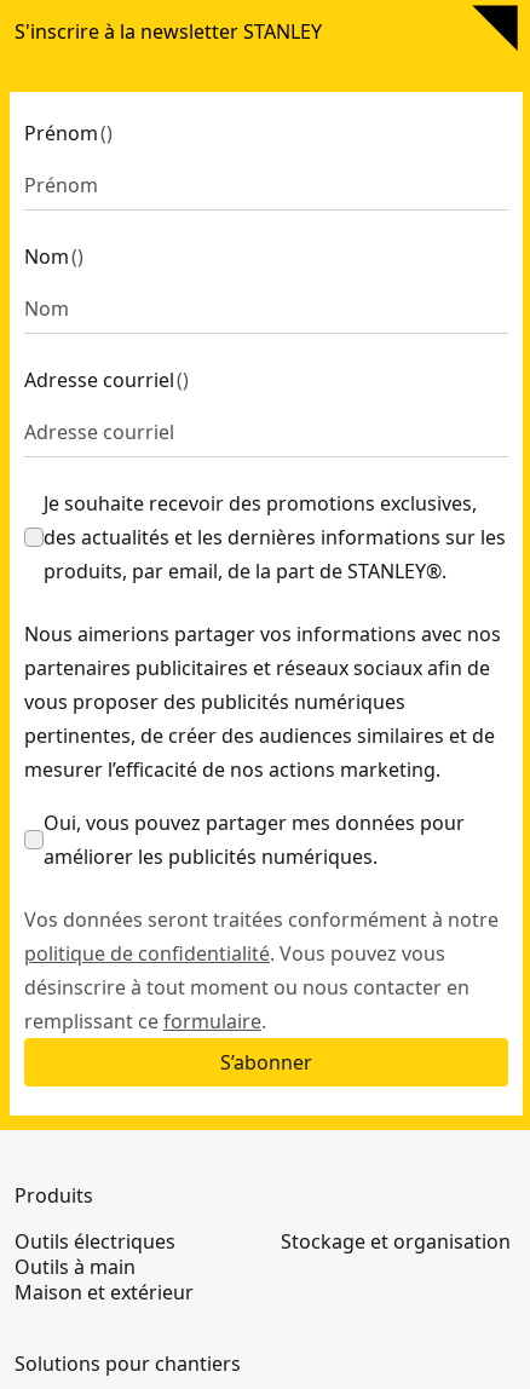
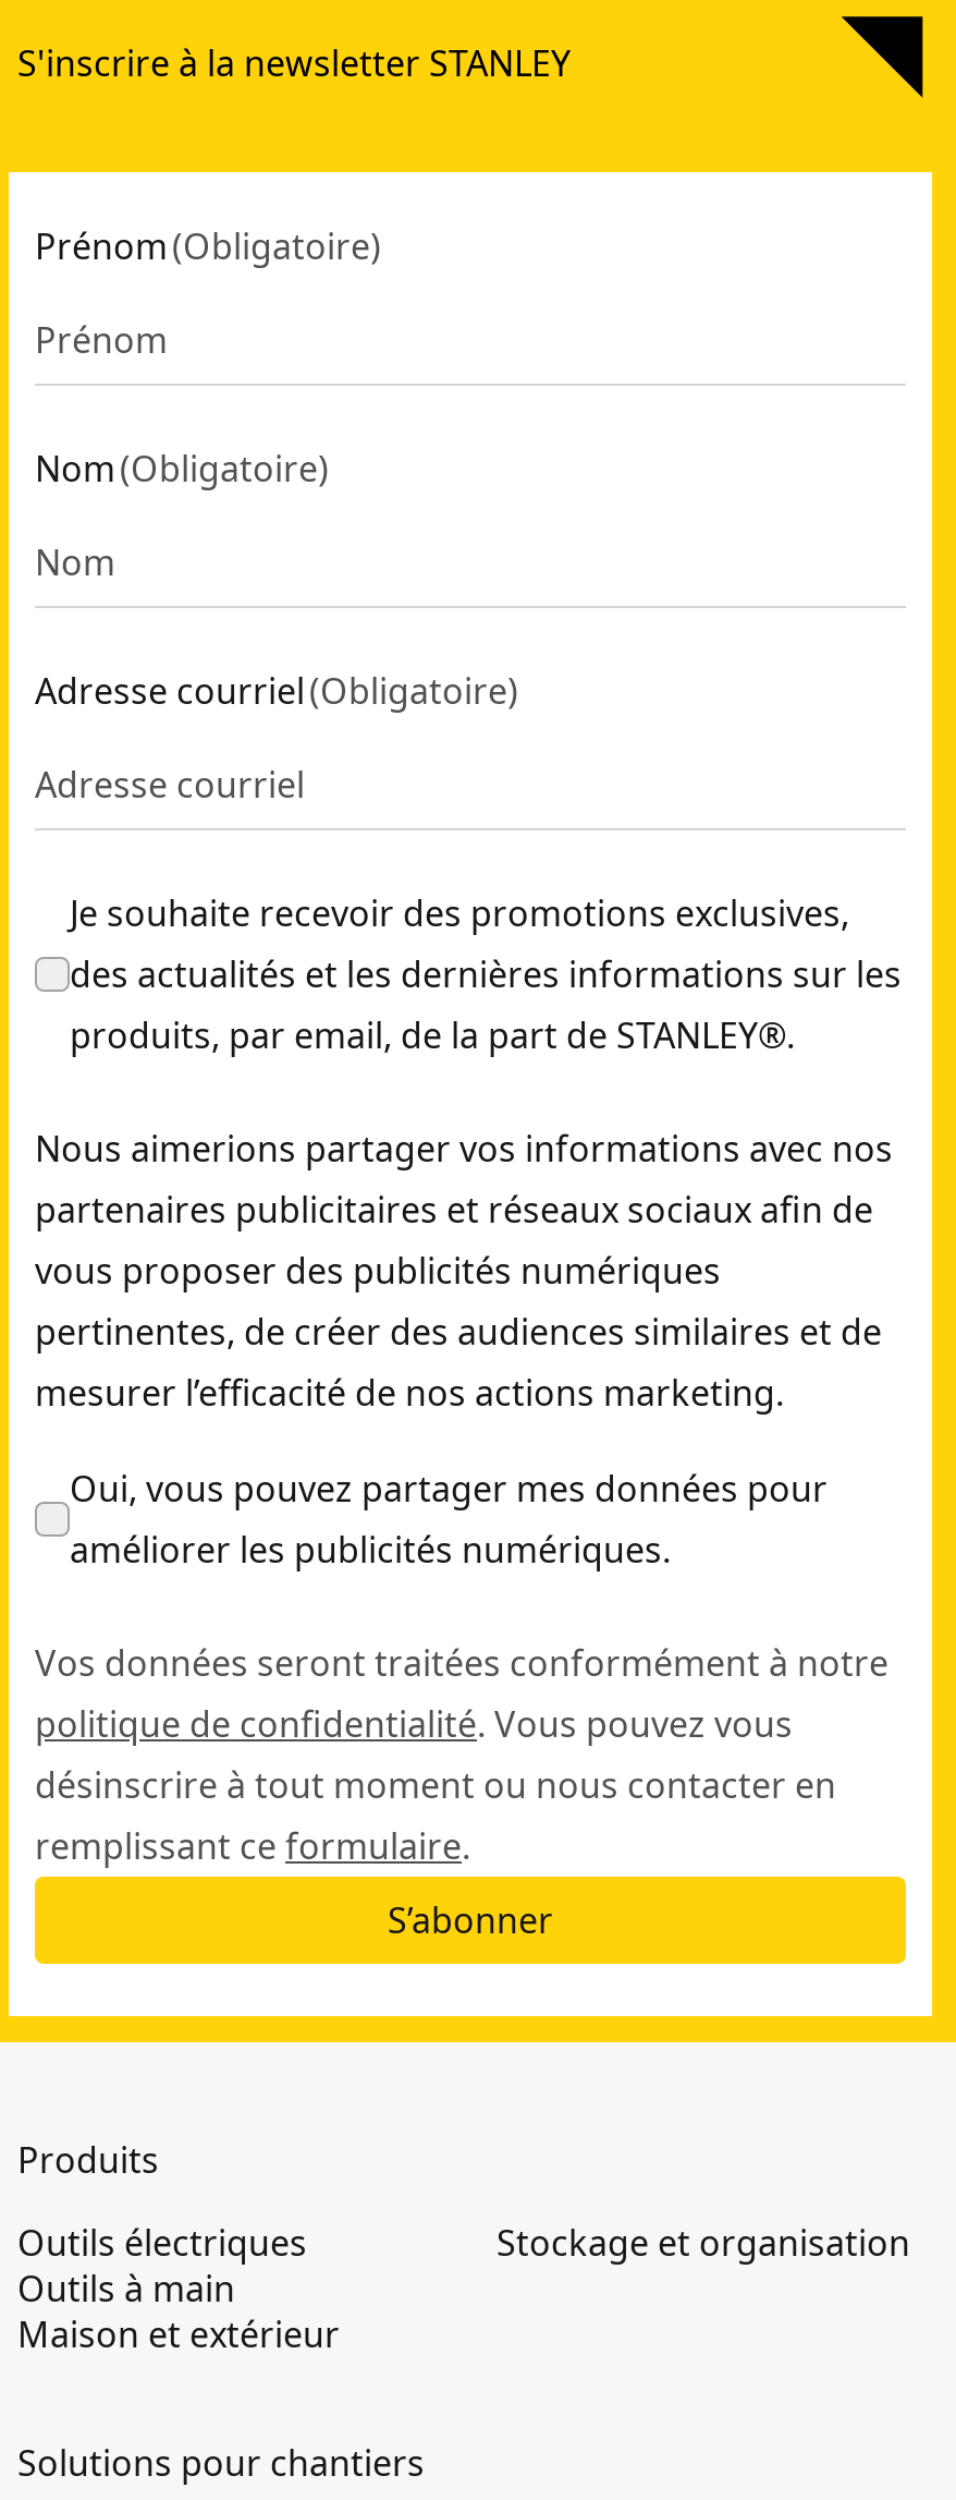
- Prénom ()
+ Prénom (Obligatoire)

- Nom ()
+ Nom (Obligatoire)

- Adresse courriel ()
+ Adresse courriel (Obligatoire)
